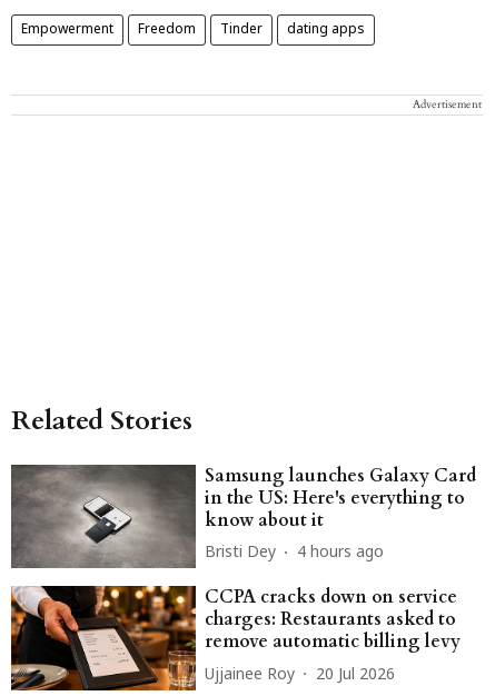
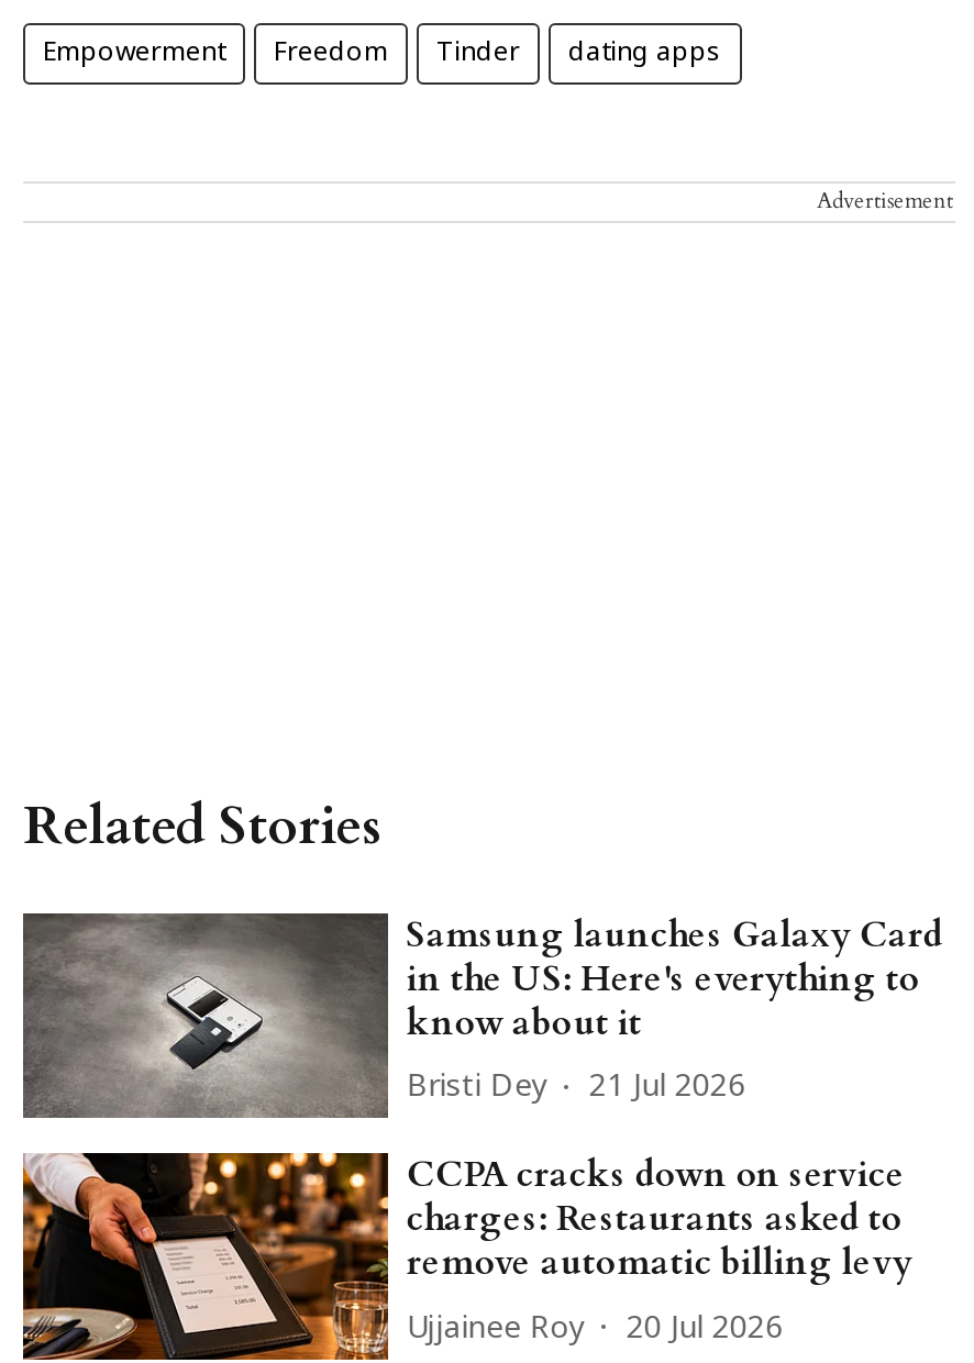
- Bristi Dey 4 hours ago
+ Bristi Dey 21 Jul 2026
